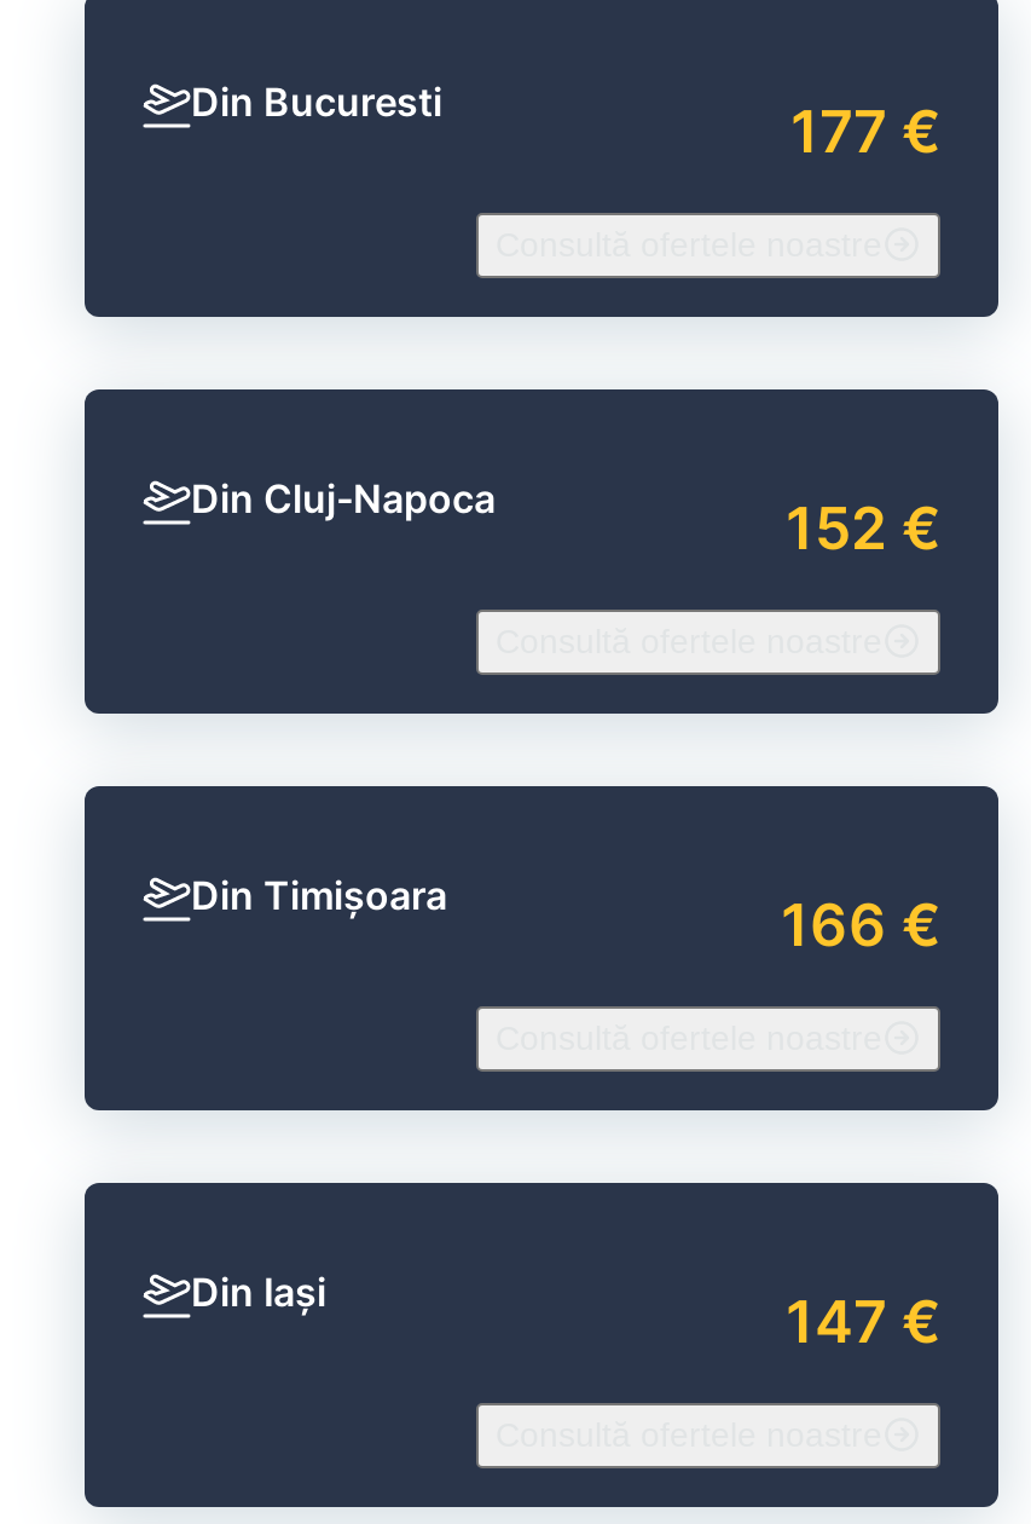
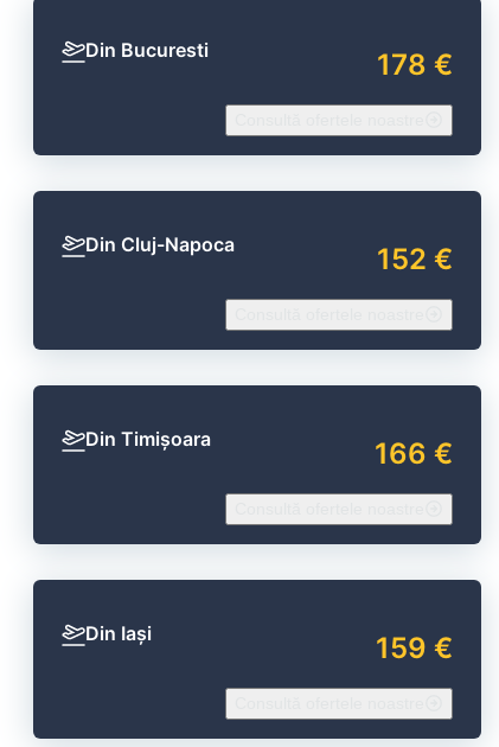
- 177 €
+ 178 €

- 147 €
+ 159 €
